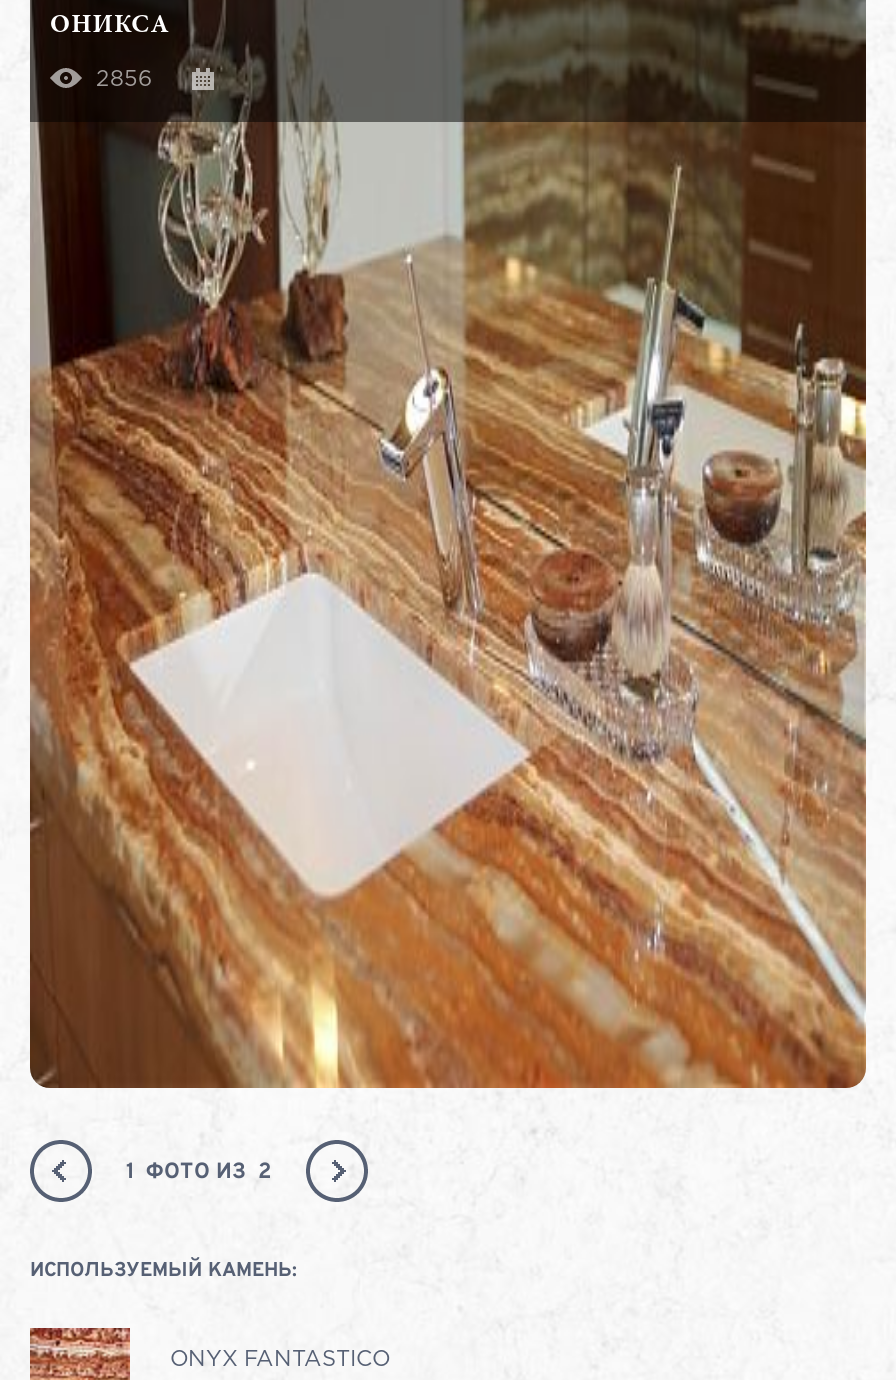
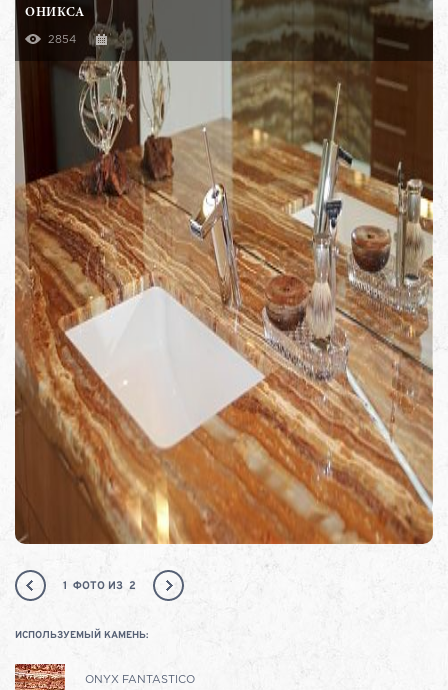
- 2856
+ 2854
